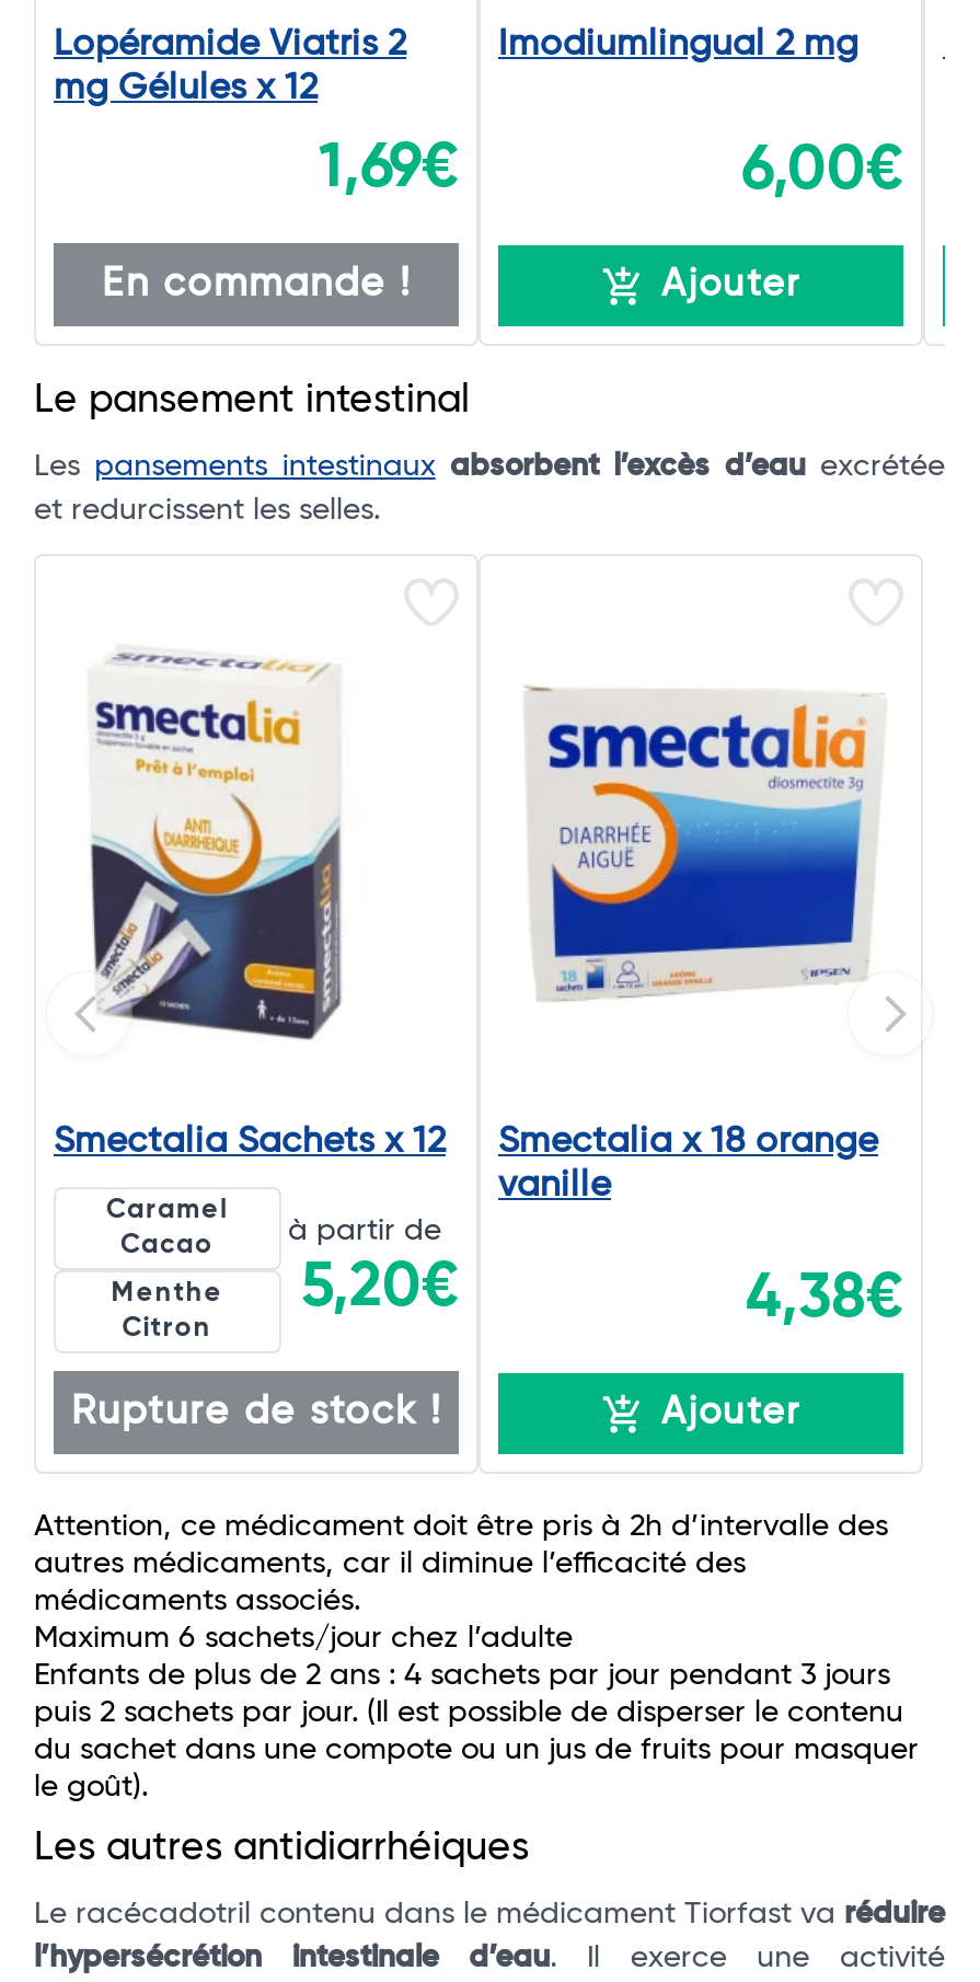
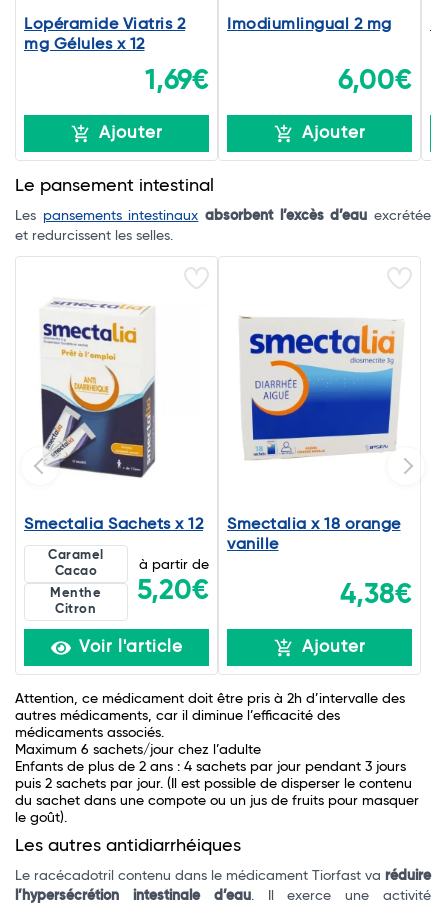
- En commande !
+ Ajouter

- Rupture de stock !
+ Voir l'article
